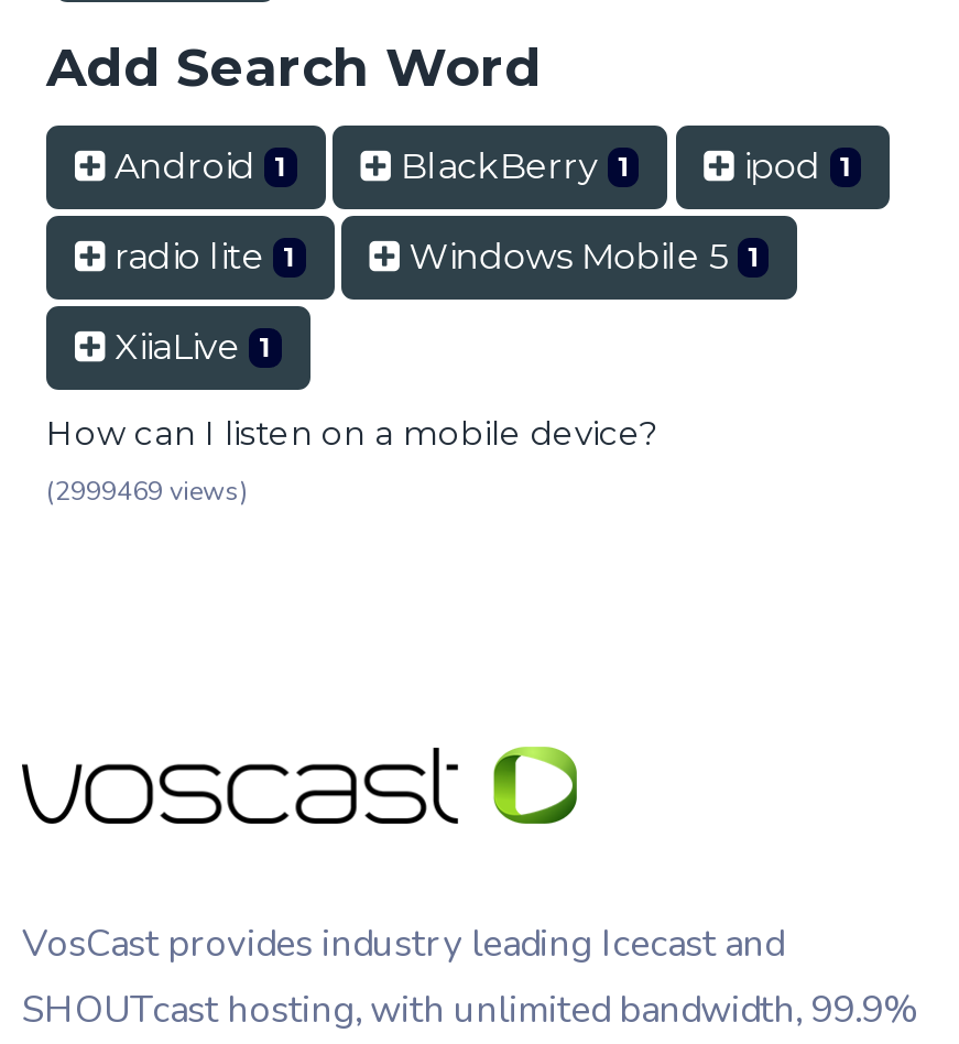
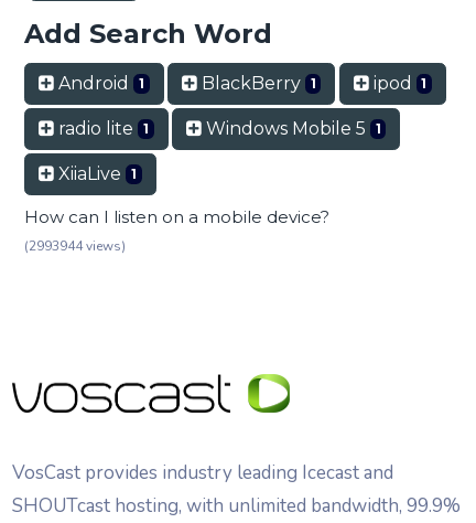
- (2999469 views)
+ (2993944 views)
